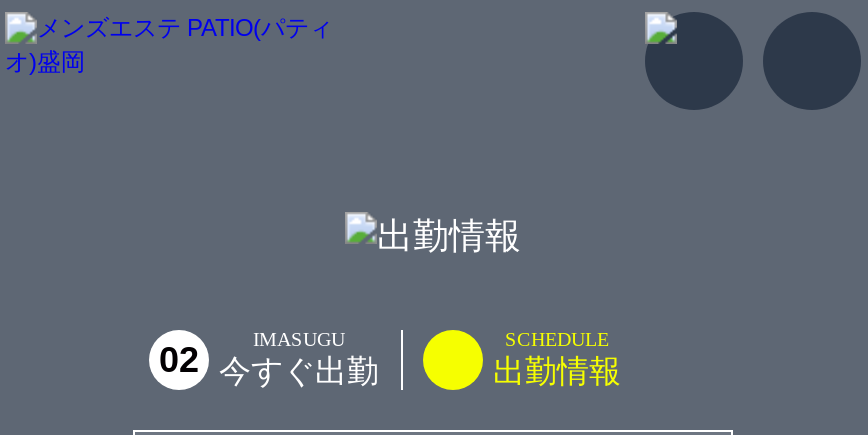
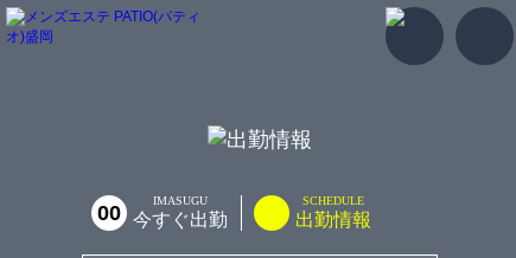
- 02 今すぐ出勤
+ 00 今すぐ出勤
